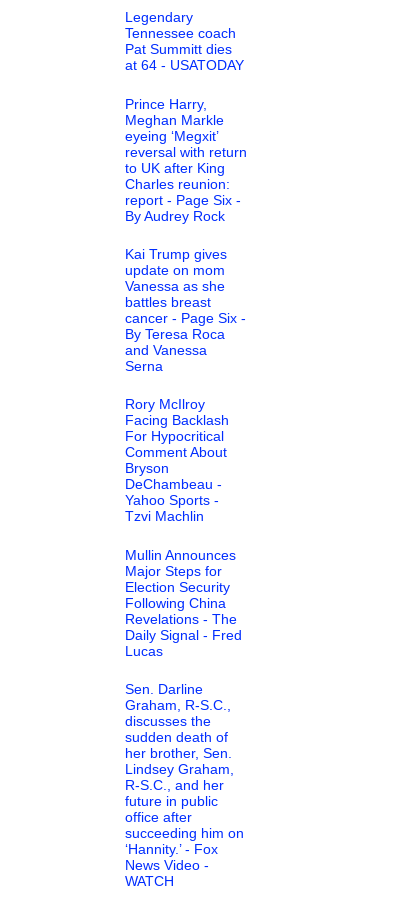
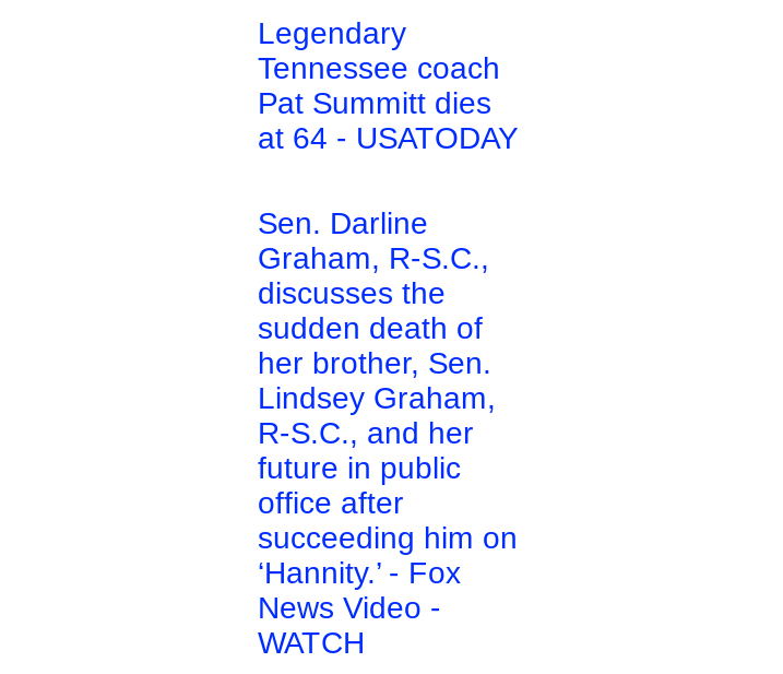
- Prince Harry,
- Meghan Markle
- eyeing ‘Megxit’
- reversal with return
- to UK after King
- Charles reunion:
- report - Page Six -
- By Audrey Rock
- Kai Trump gives
- update on mom
- Vanessa as she
- battles breast
- cancer - Page Six -
- By Teresa Roca
- and Vanessa
- Serna
- Rory McIlroy
- Facing Backlash
- For Hypocritical
- Comment About
- Bryson
- DeChambeau -
- Yahoo Sports -
- Tzvi Machlin
- Mullin Announces
- Major Steps for
- Election Security
- Following China
- Revelations - The
- Daily Signal - Fred
- Lucas
